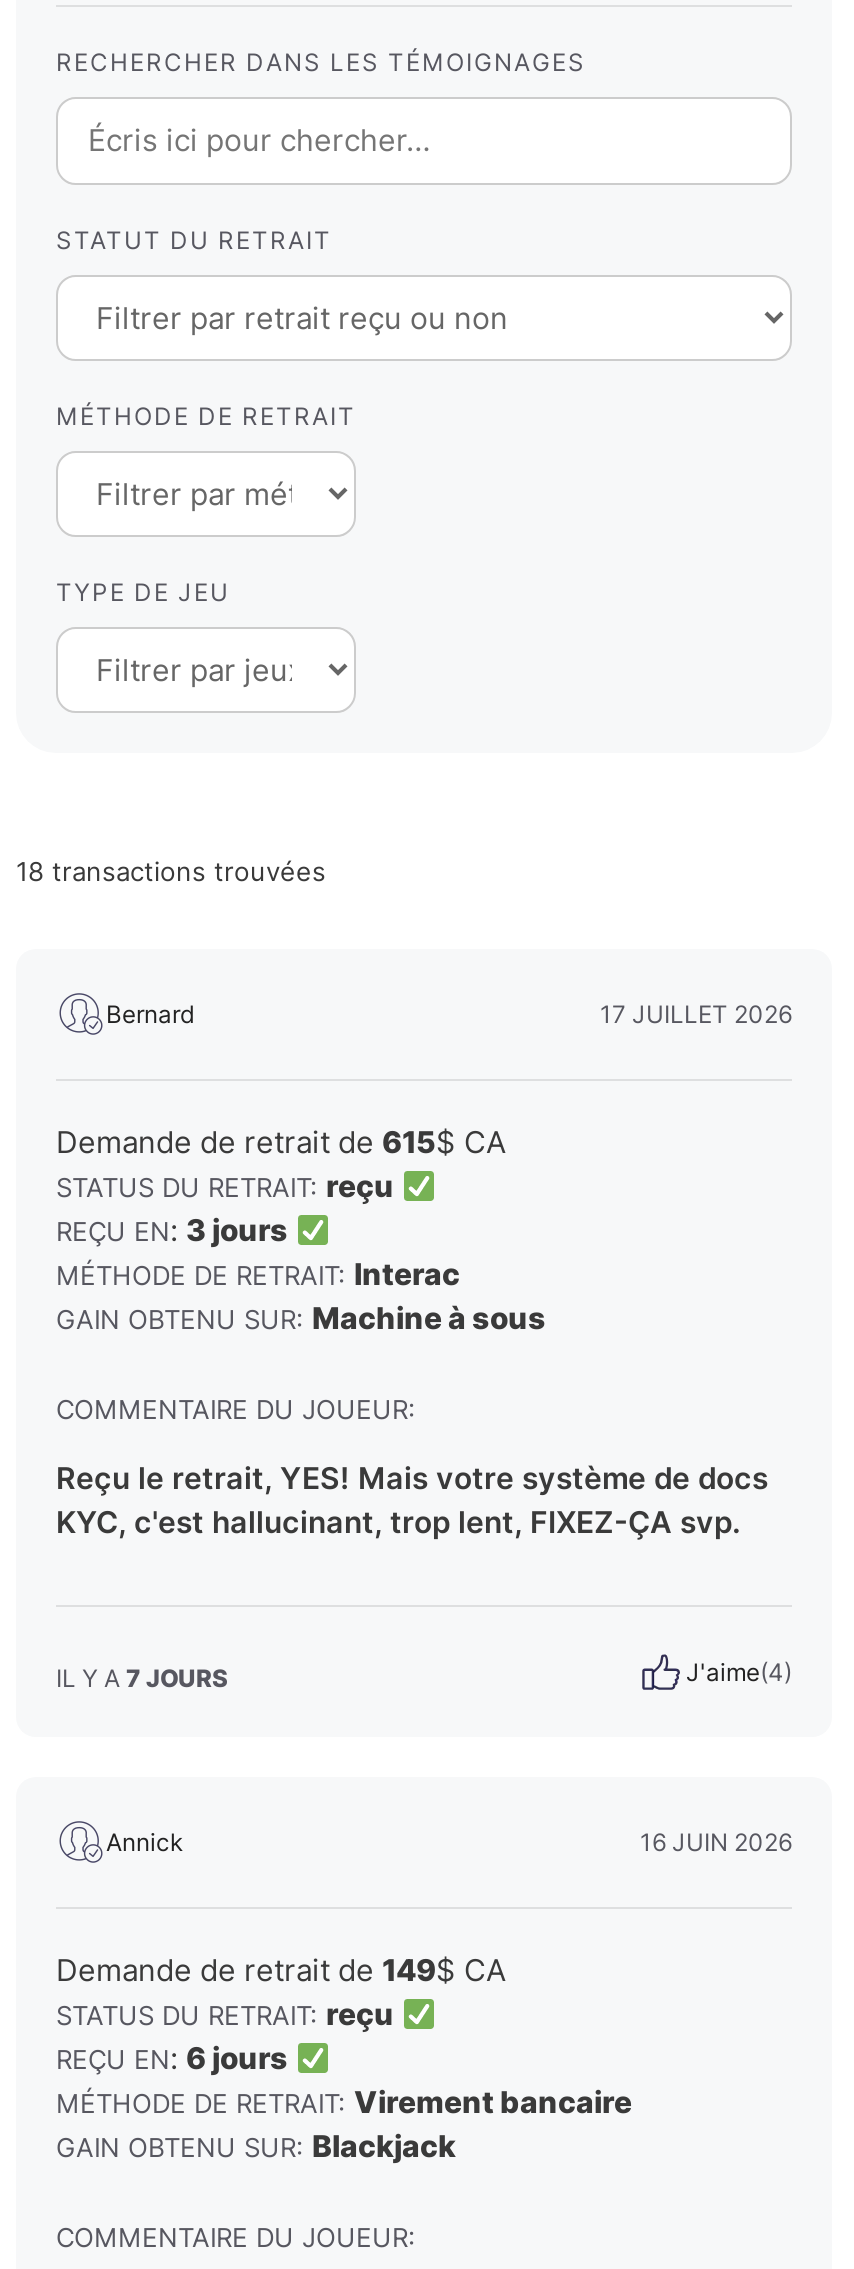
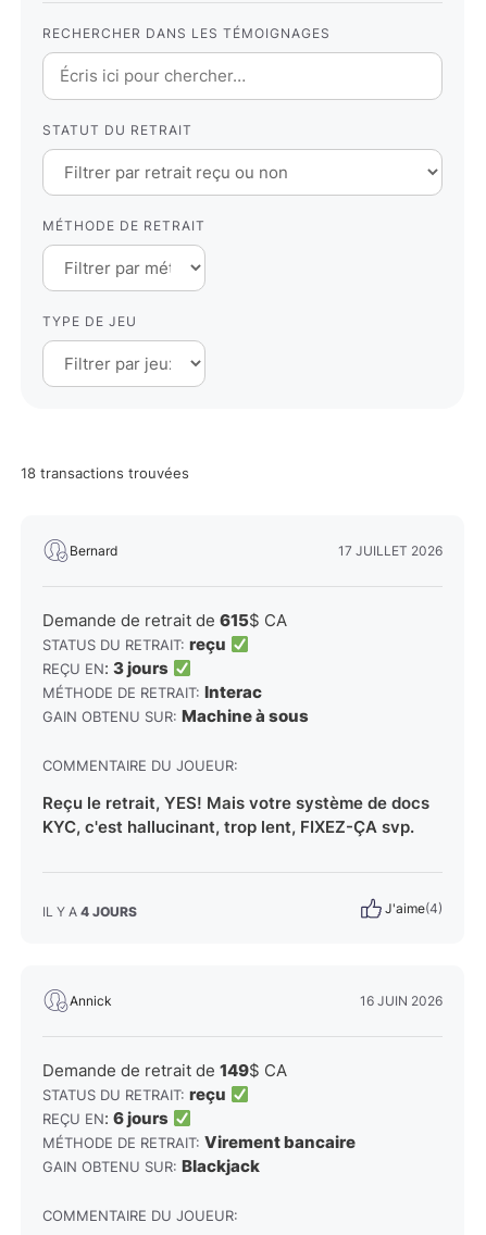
- IL Y A 7 JOURS
+ IL Y A 4 JOURS
